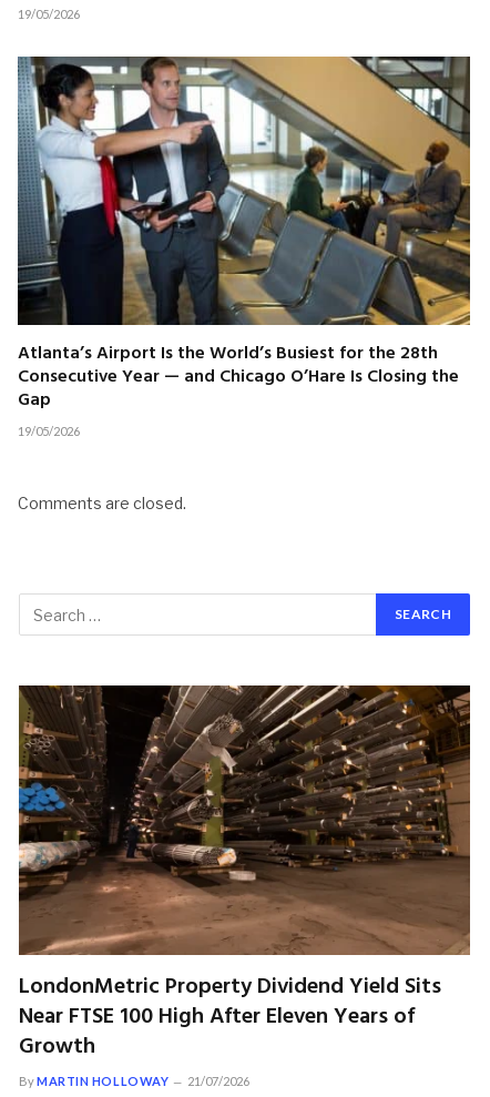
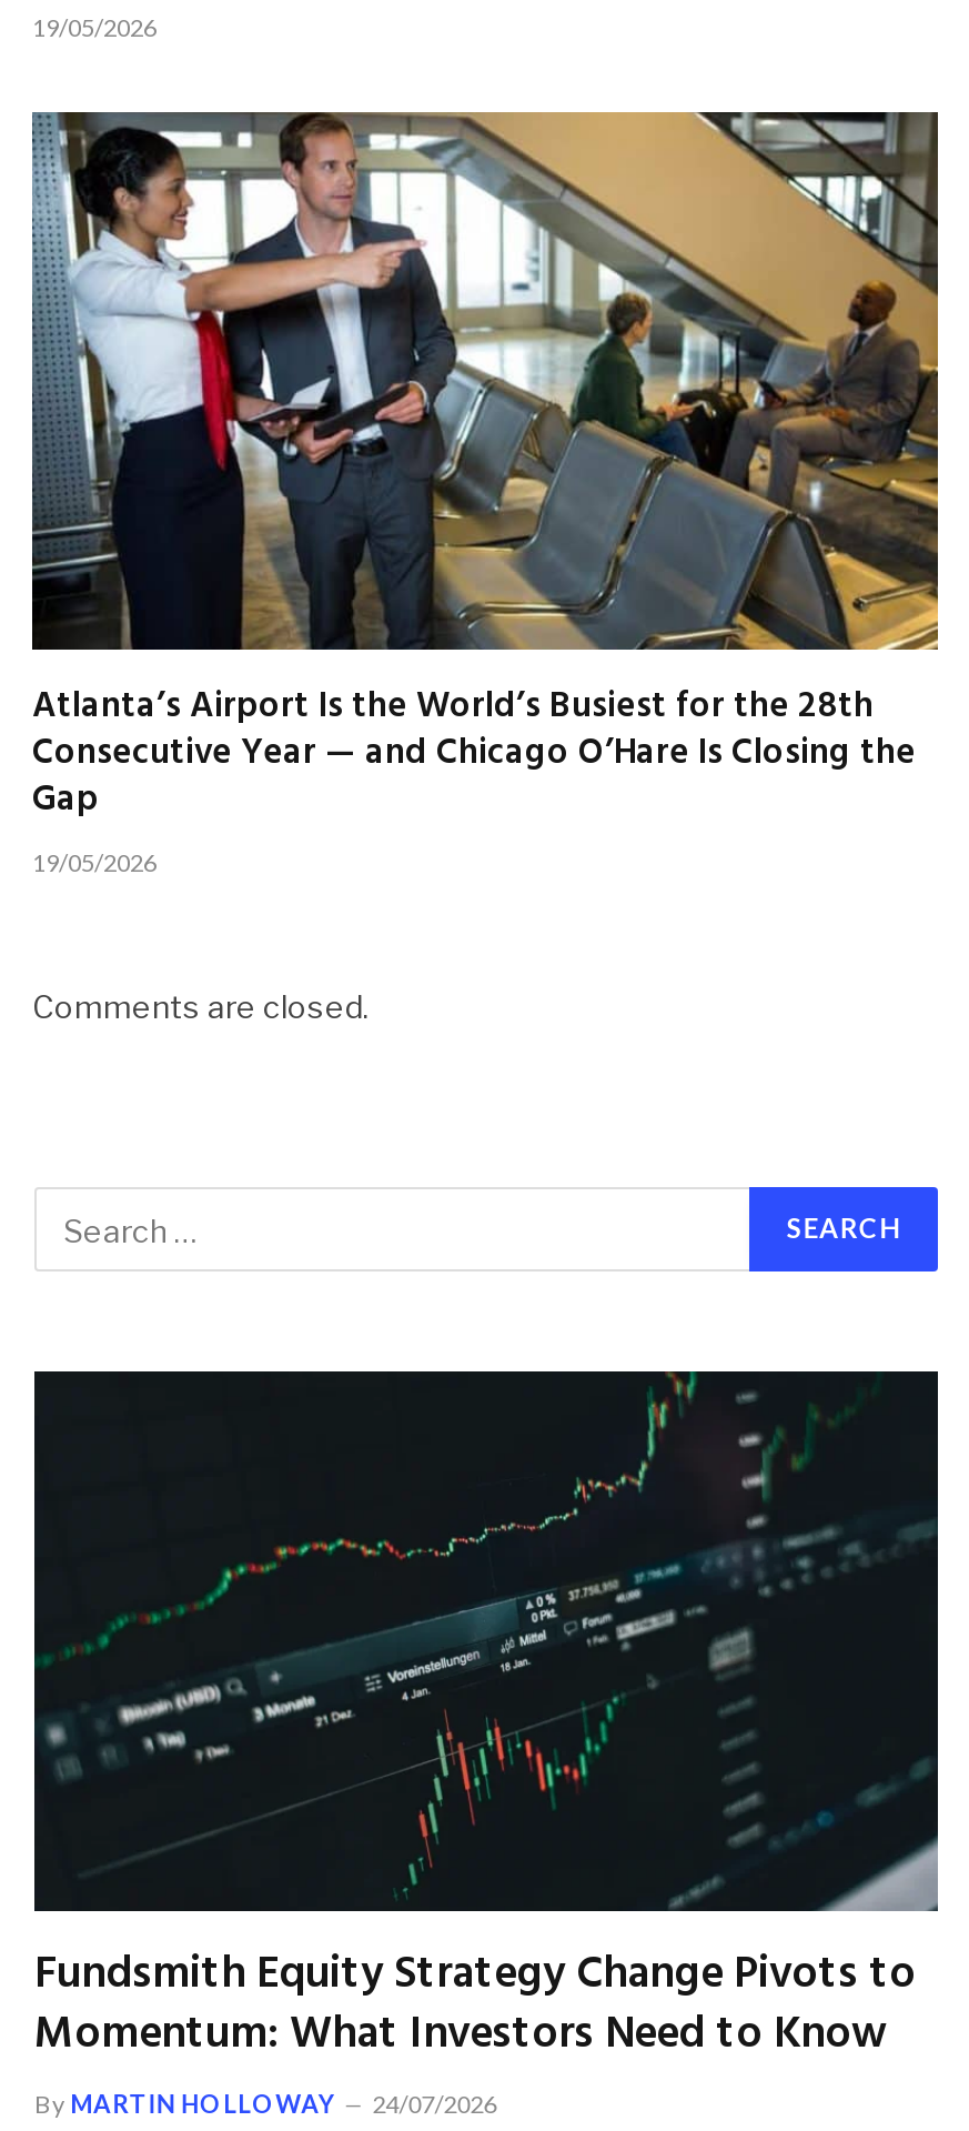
- [image]
- LondonMetric Property Dividend Yield Sits
- Near FTSE 100 High After Eleven Years of
- Growth
+ [image]
+ Fundsmith Equity Strategy Change Pivots to
+ Momentum: What Investors Need to Know

- By MARTIN HOLLOWAY 21/07/2026
+ By MARTIN HOLLOWAY 24/07/2026
